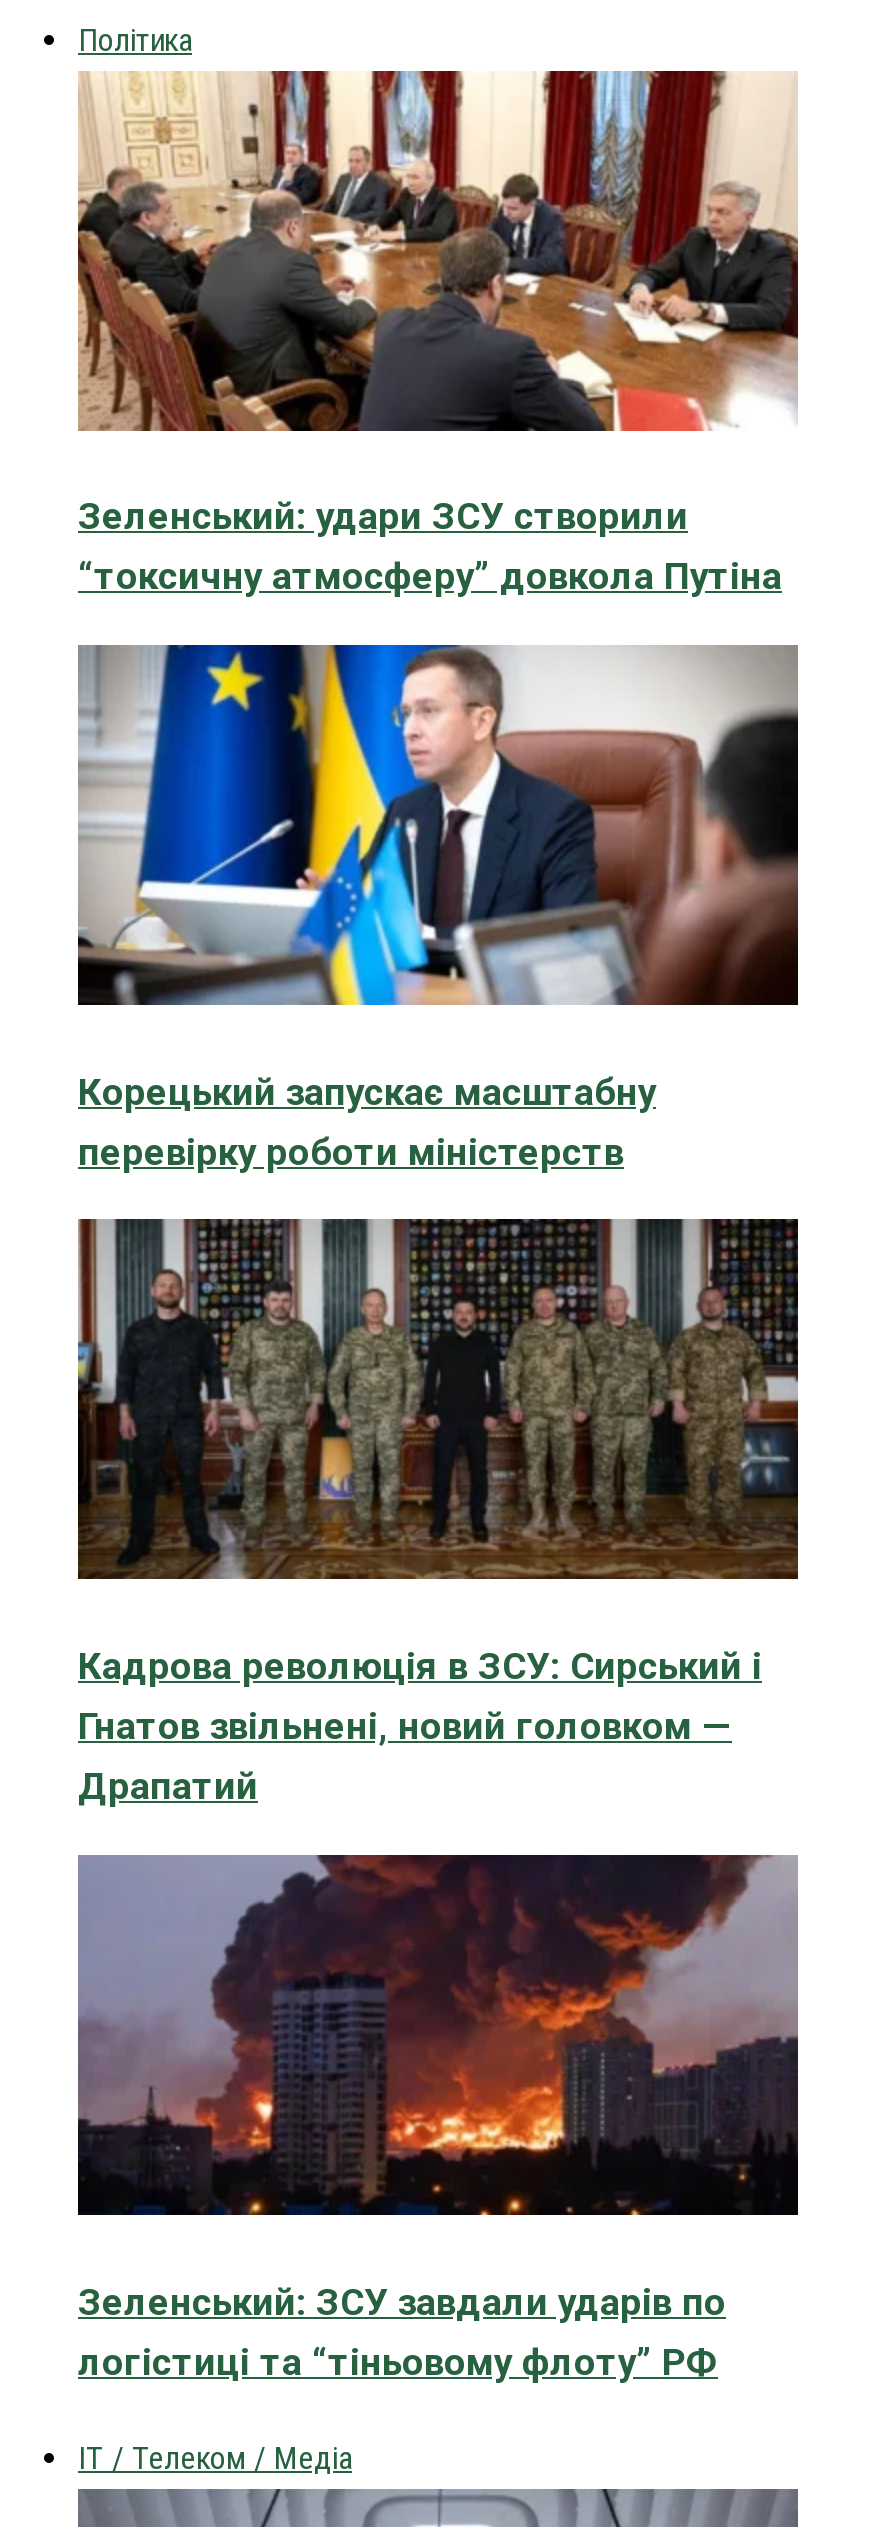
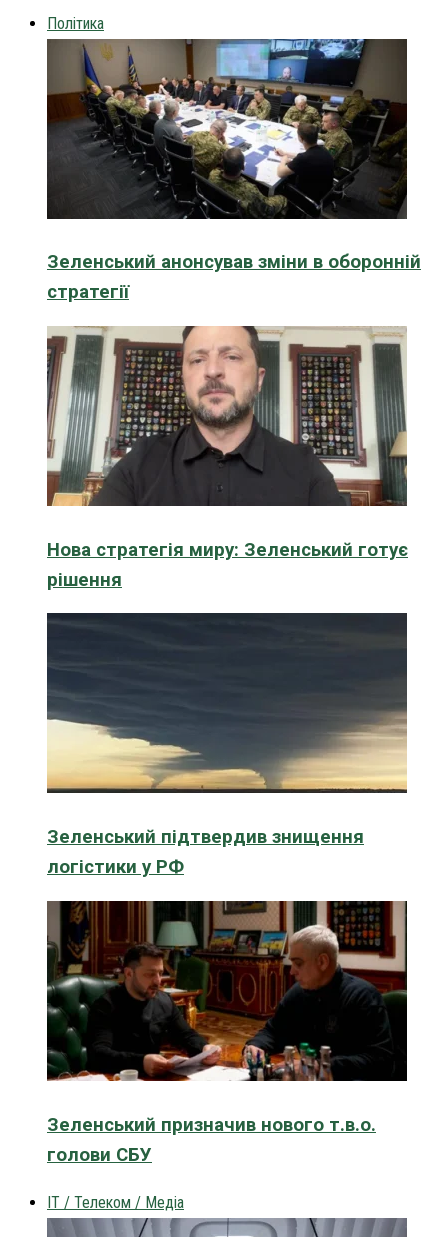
- [image]
- Зеленський: удари ЗСУ створили
- “токсичну атмосферу” довкола Путіна
+ [image]
+ Зеленський анонсував зміни в оборонній
+ стратегії

- [image]
- Корецький запускає масштабну
- перевірку роботи міністерств
+ [image]
+ Нова стратегія миру: Зеленський готує
+ рішення

- [image]
- Кадрова революція в ЗСУ: Сирський і
- Гнатов звільнені, новий головком —
- Драпатий
+ [image]
+ Зеленський підтвердив знищення
+ логістики у РФ

- [image]
- Зеленський: ЗСУ завдали ударів по
- логістиці та “тіньовому флоту” РФ
+ [image]
+ Зеленський призначив нового т.в.о.
+ голови СБУ
